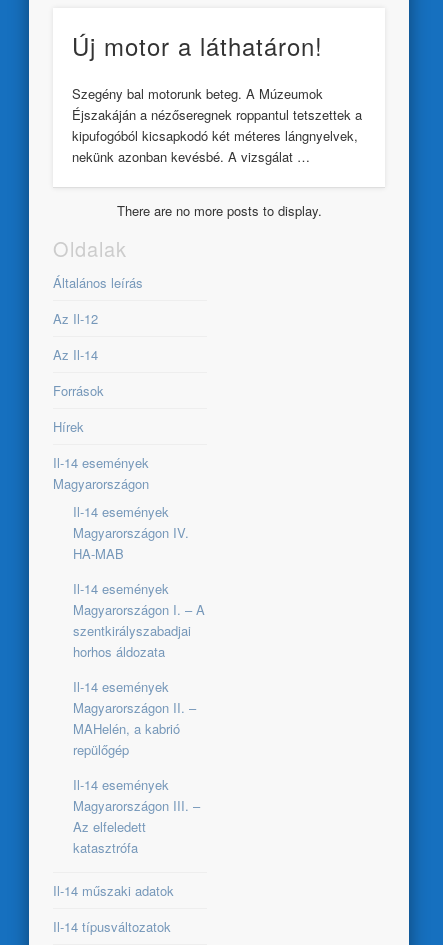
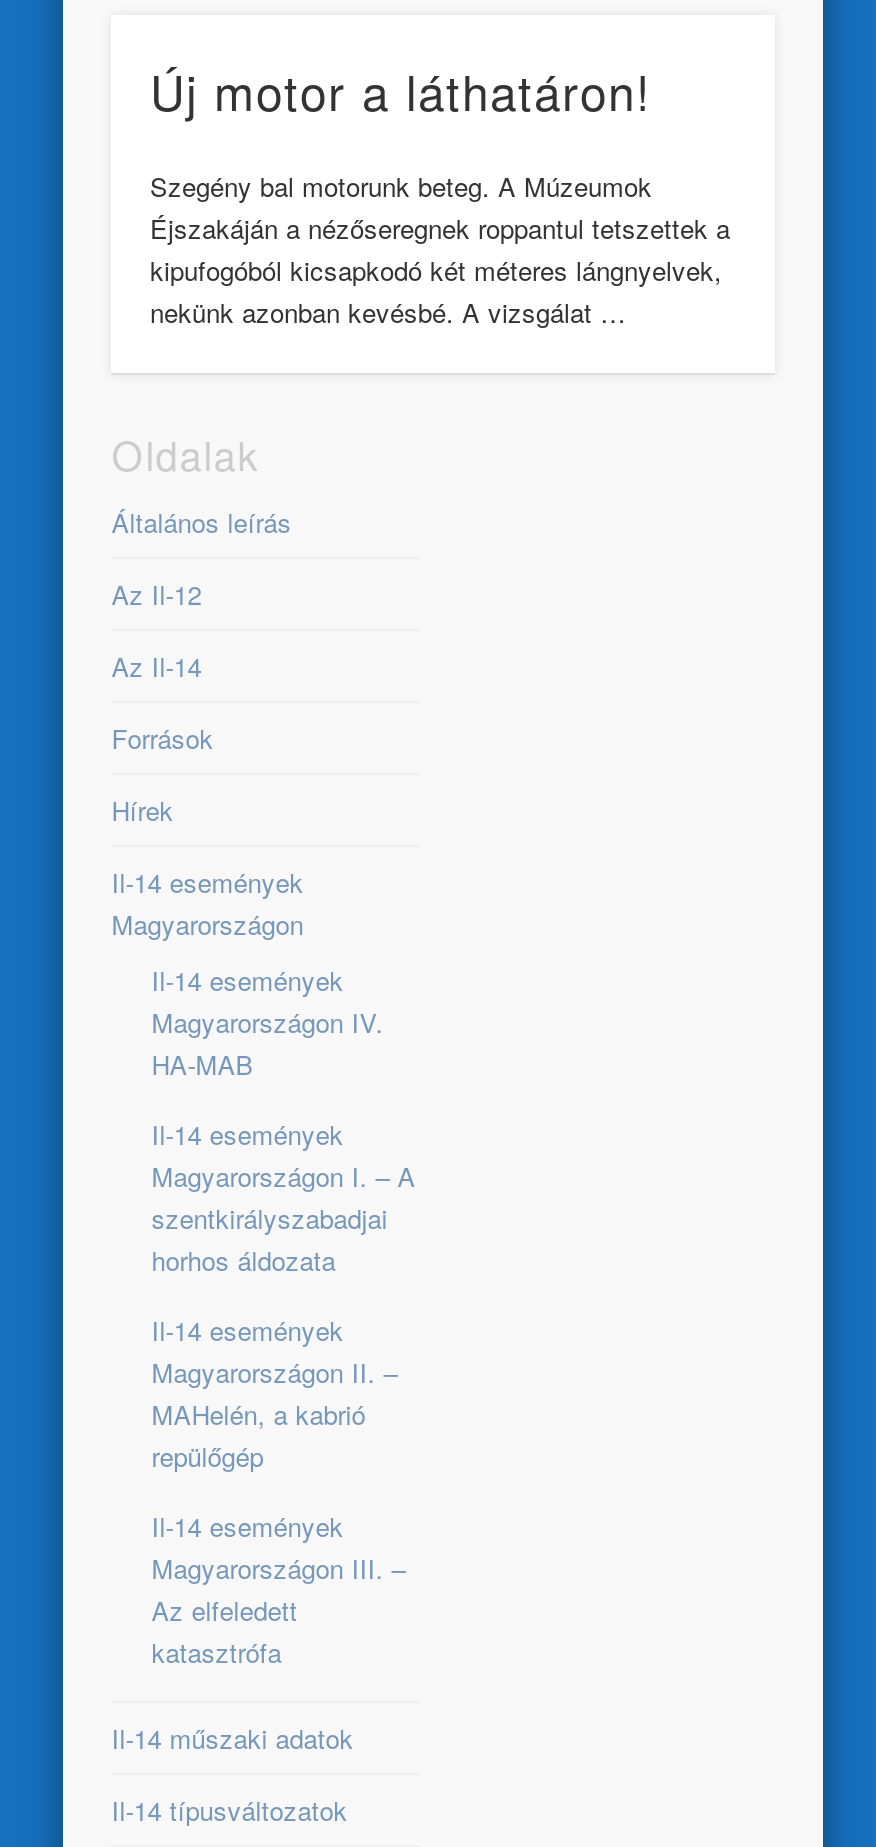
- There are no more posts to display.
